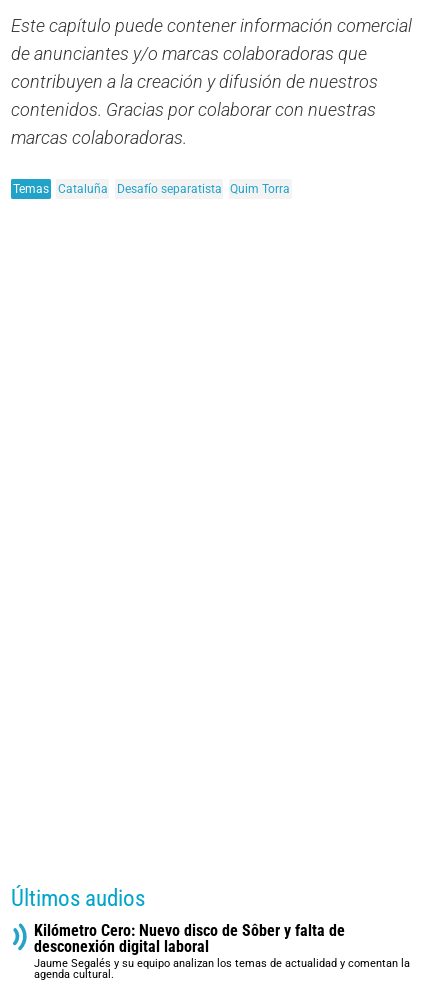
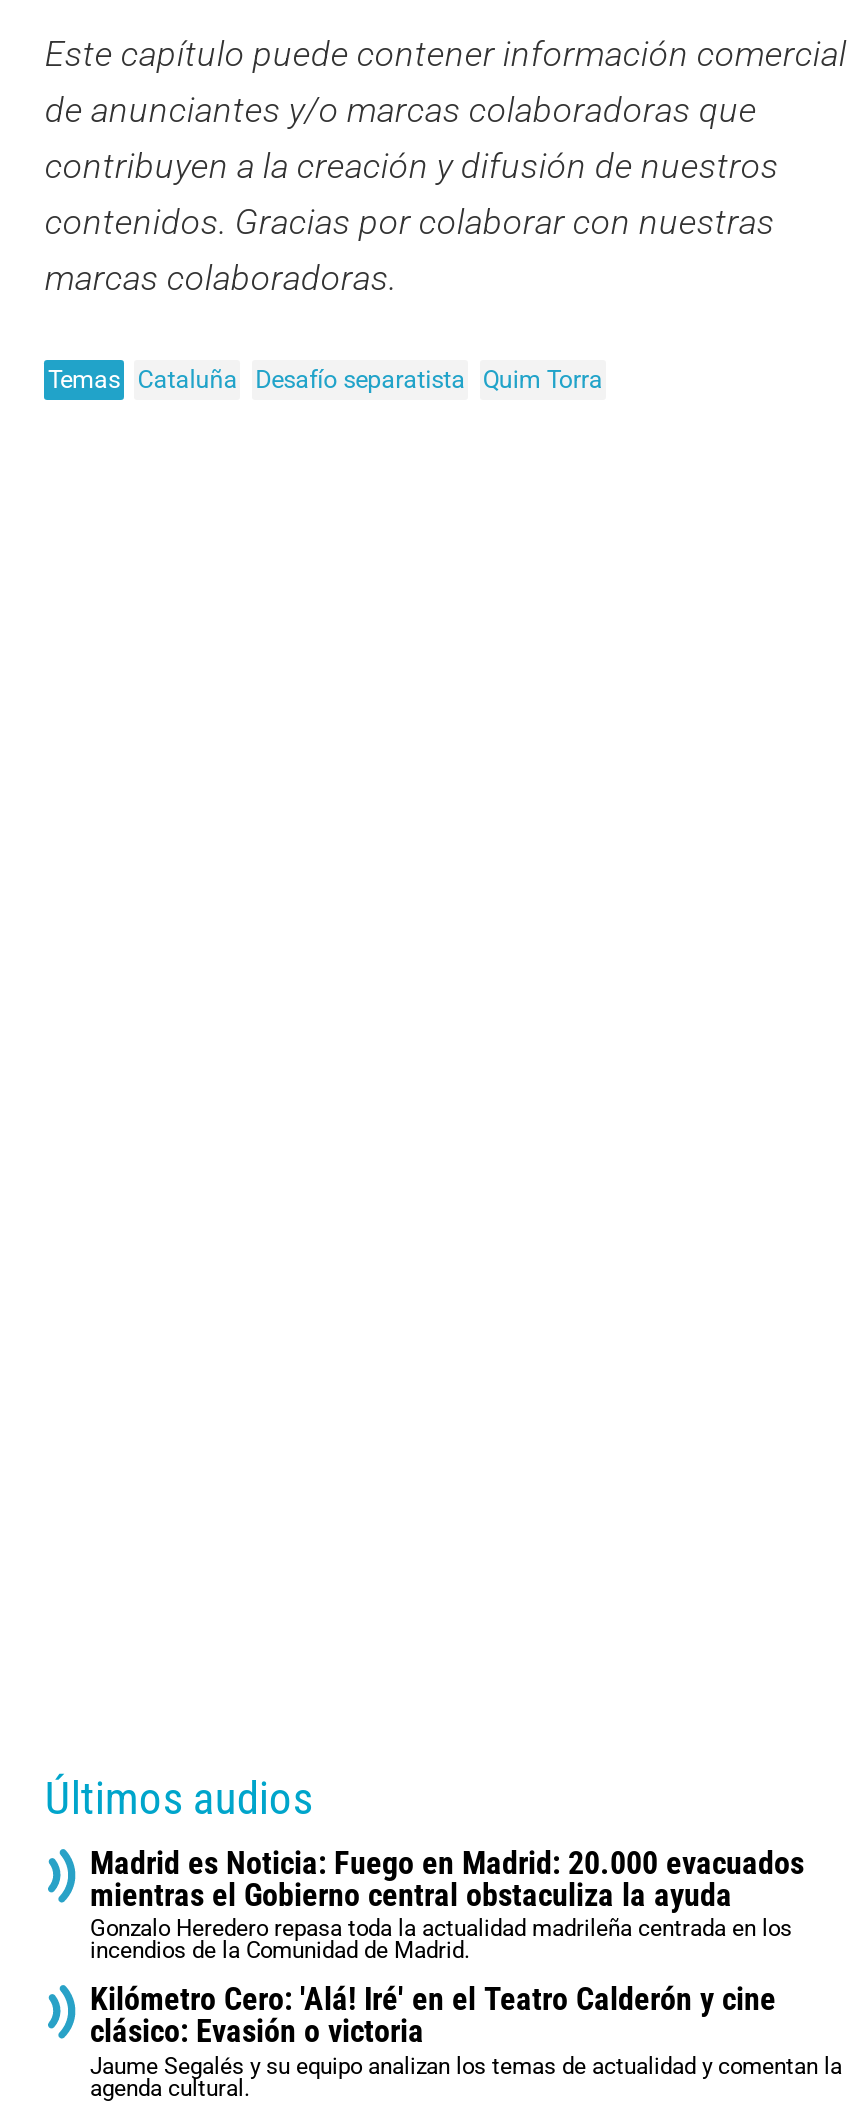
- Kilómetro Cero: Nuevo disco de Sôber y falta de
- desconexión digital laboral
+ Madrid es Noticia: Fuego en Madrid: 20.000 evacuados
+ mientras el Gobierno central obstaculiza la ayuda
+ Gonzalo Heredero repasa toda la actualidad madrileña centrada en los
+ incendios de la Comunidad de Madrid.
+ Kilómetro Cero: 'Alá! Iré' en el Teatro Calderón y cine
+ clásico: Evasión o victoria
